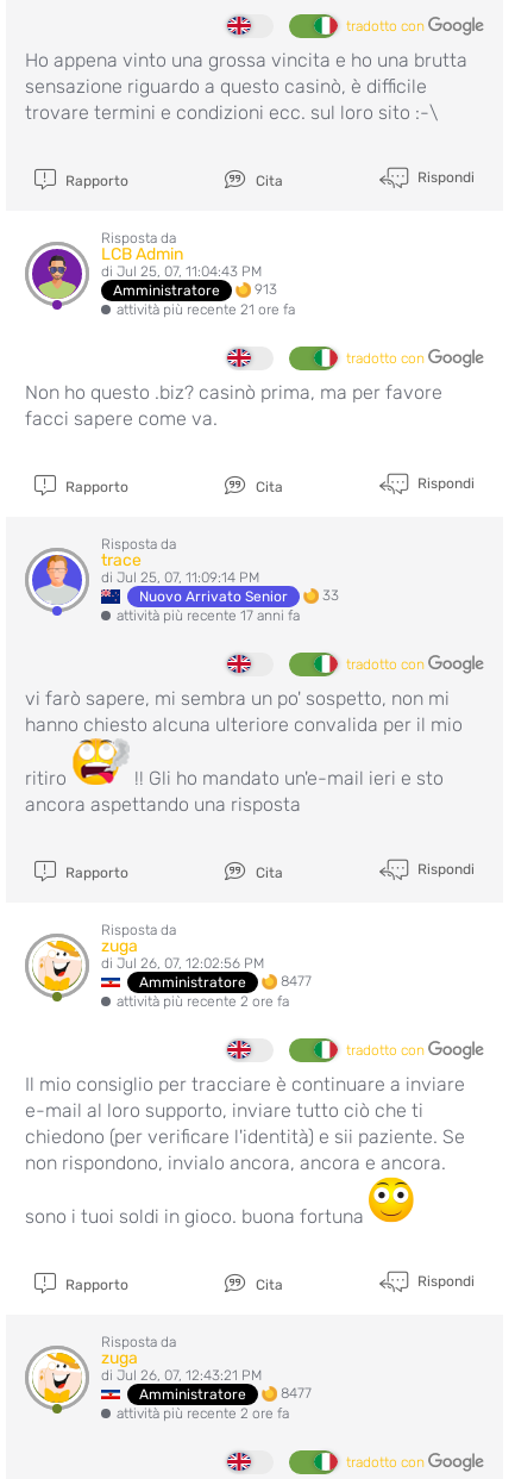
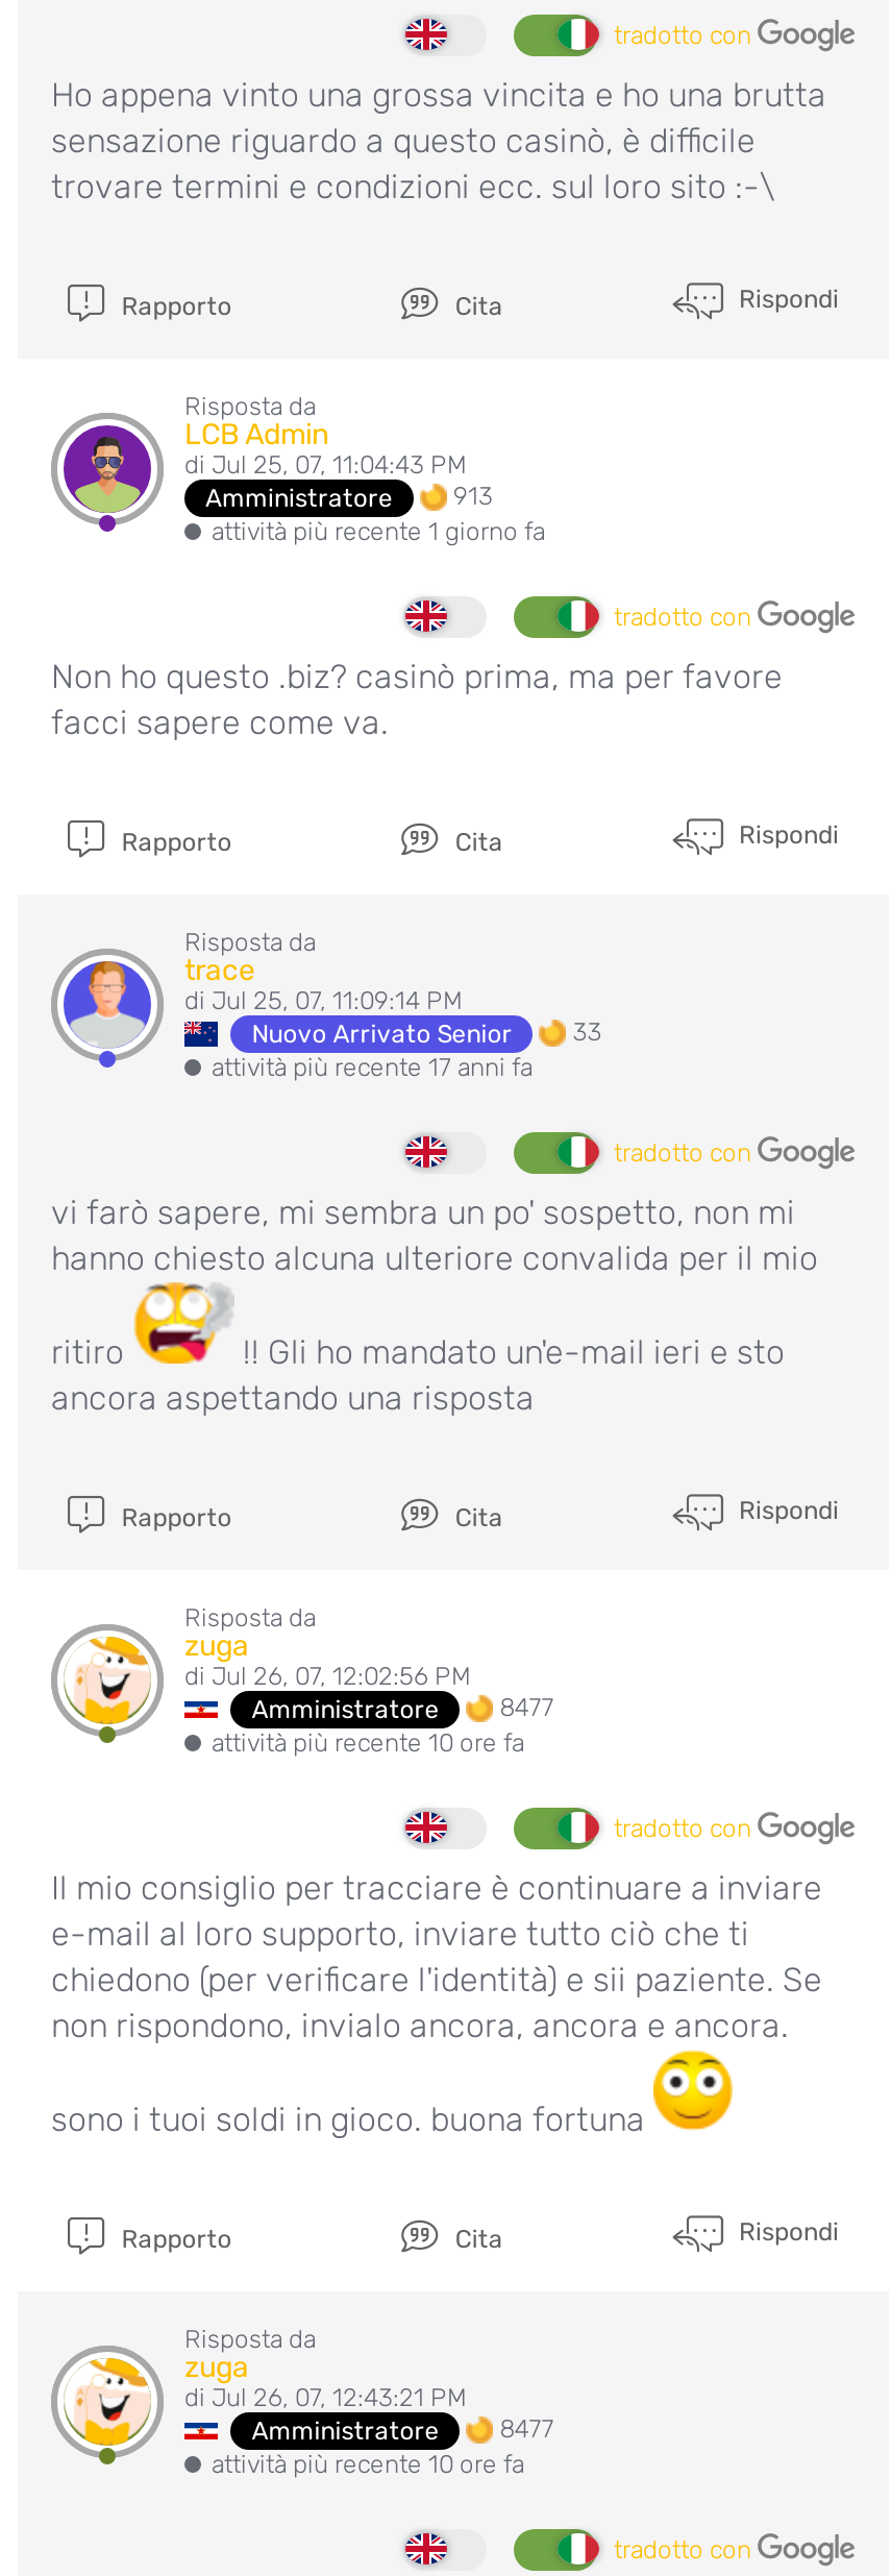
- attività più recente 21 ore fa
+ attività più recente 1 giorno fa

- attività più recente 2 ore fa
+ attività più recente 10 ore fa

- attività più recente 2 ore fa
+ attività più recente 10 ore fa
